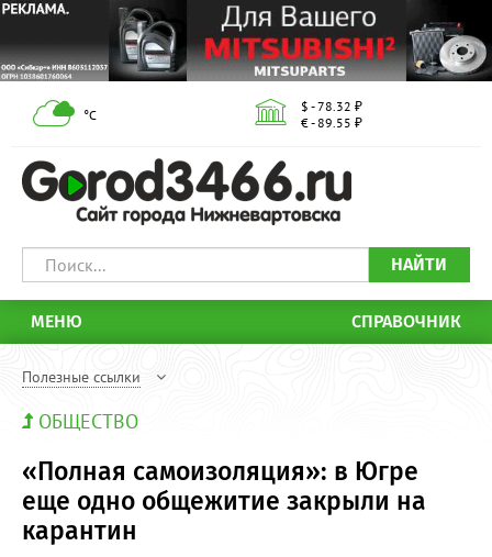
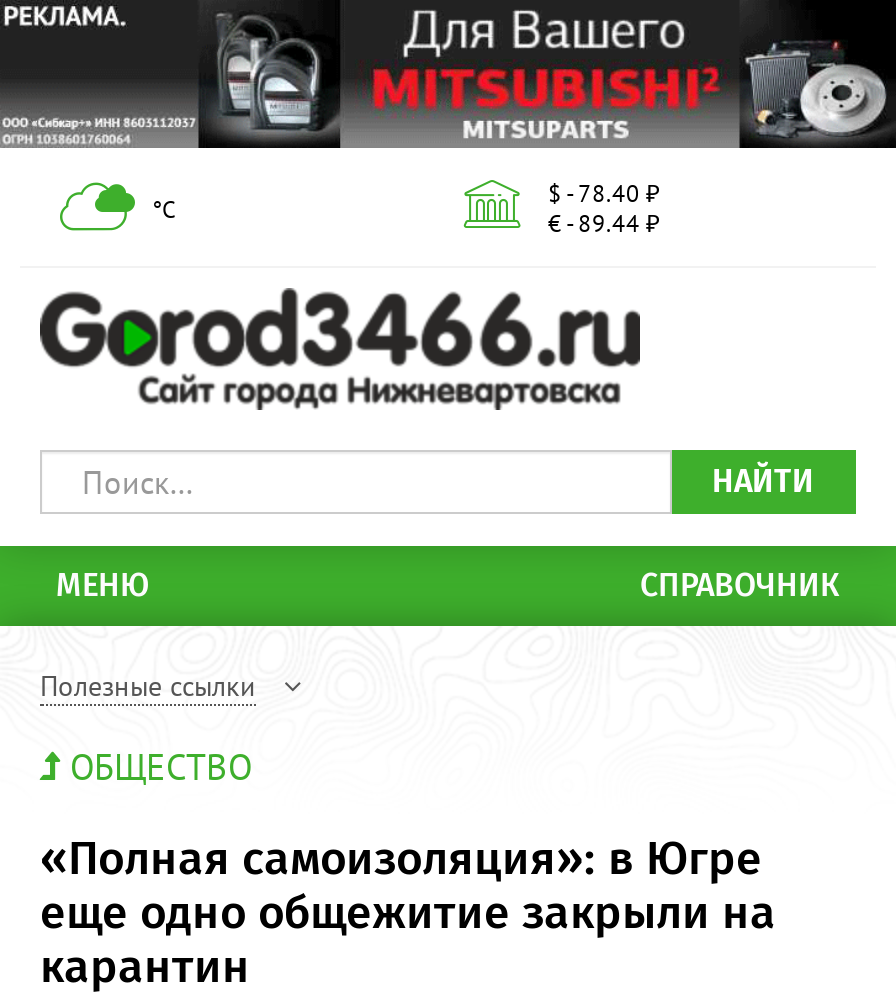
- $ - 78.32 ₽
+ $ - 78.40 ₽

- € - 89.55 ₽
+ € - 89.44 ₽
